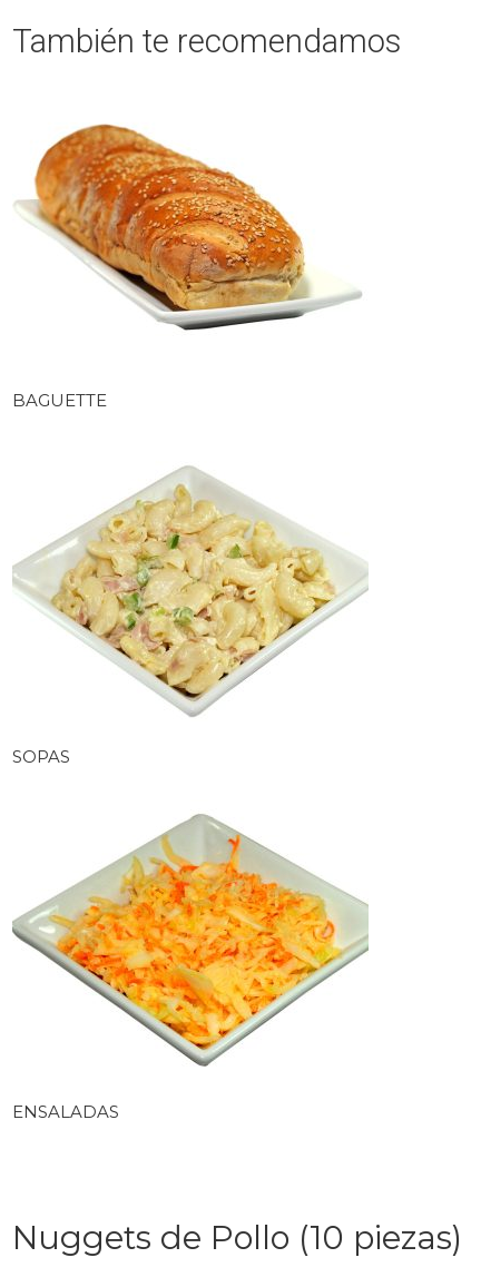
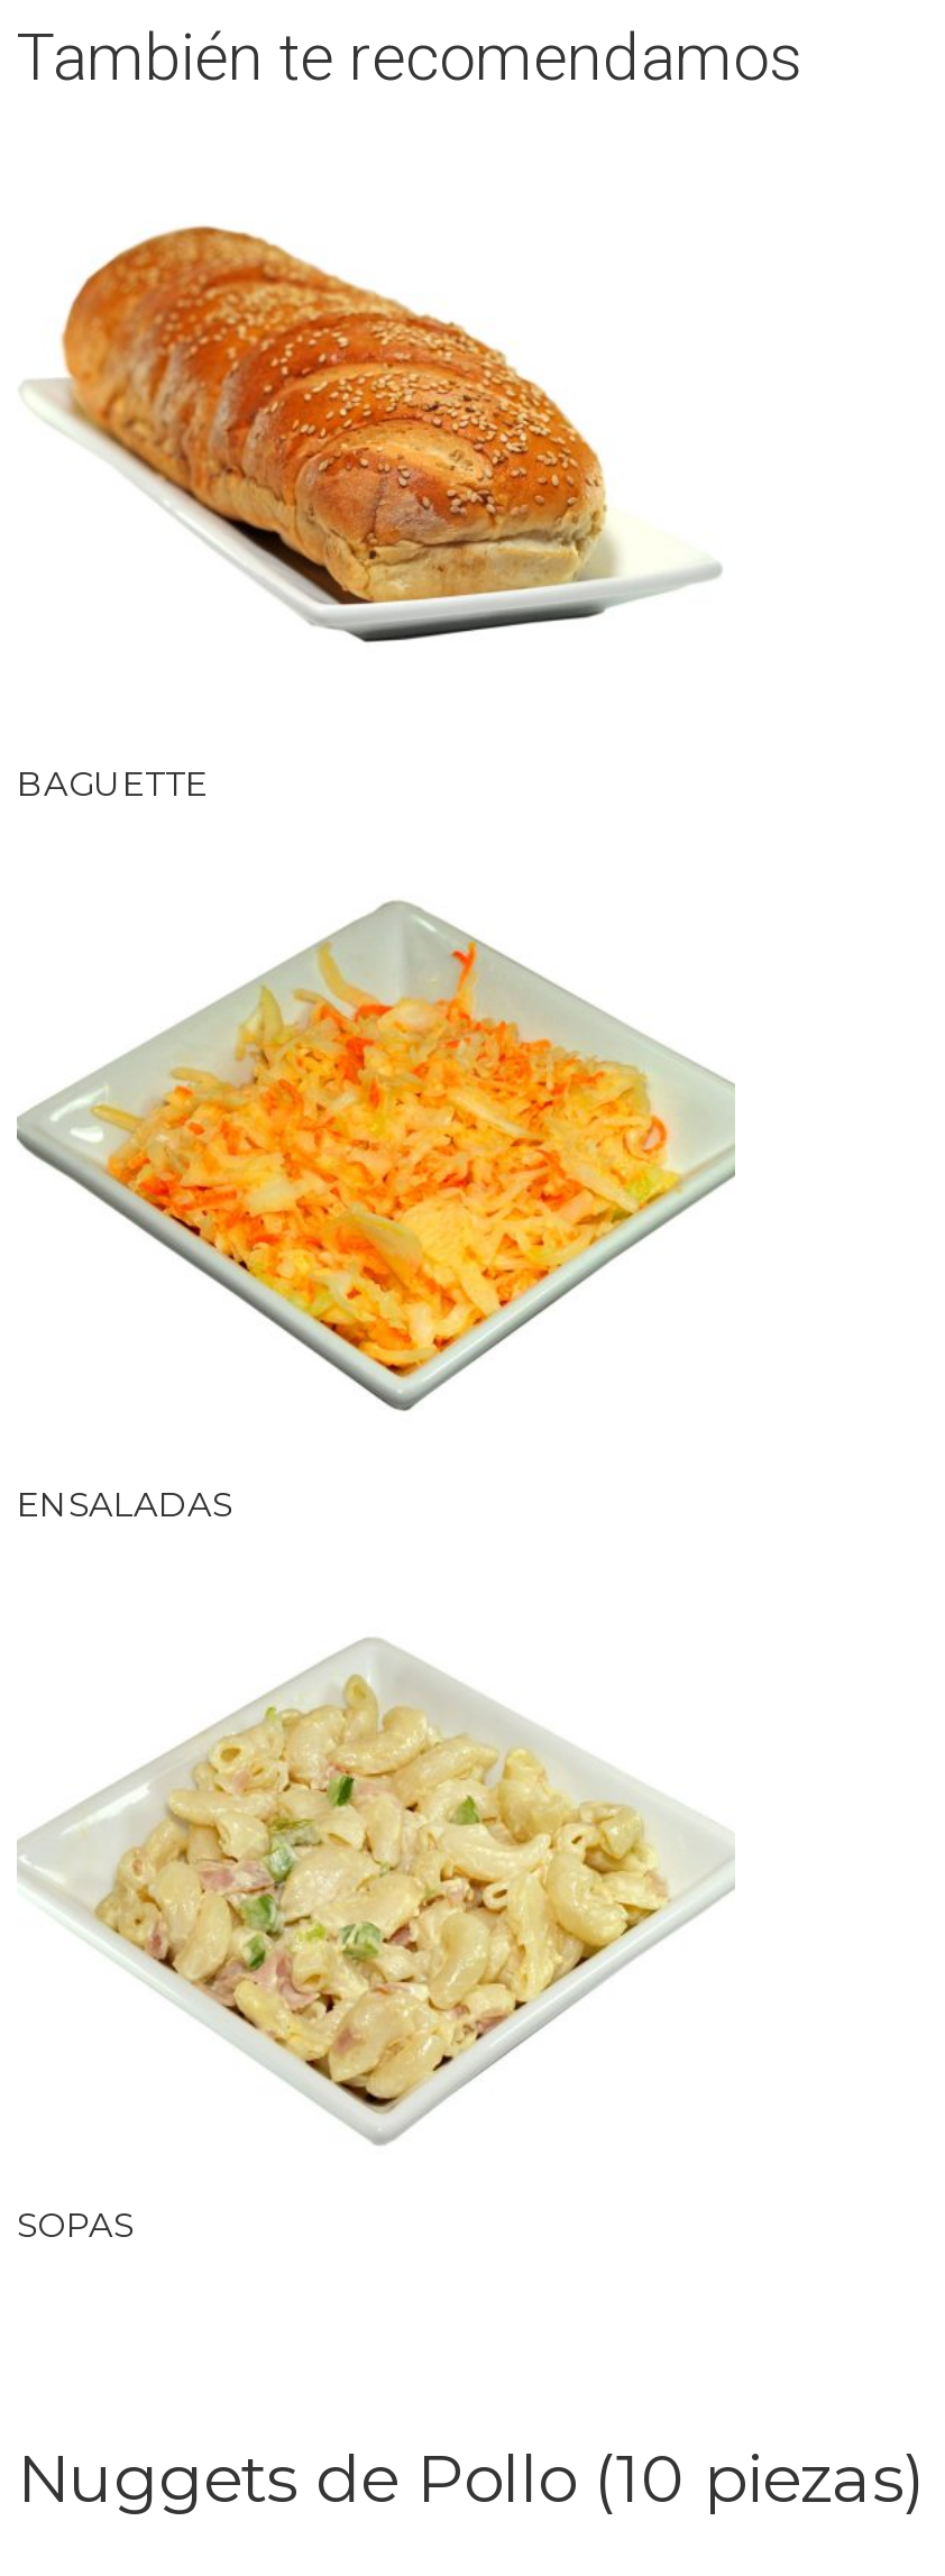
moved down: [image] | SOPAS

moved up: [image] | ENSALADAS
